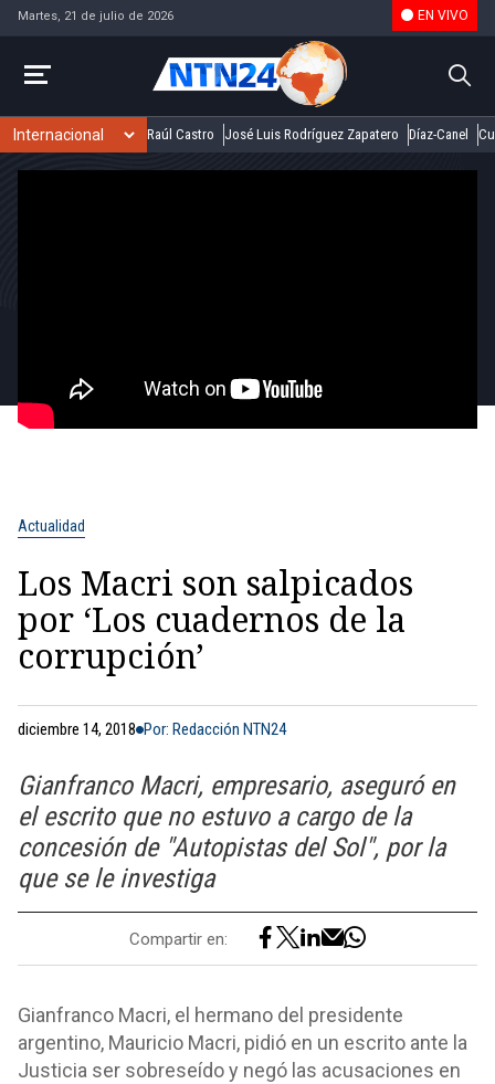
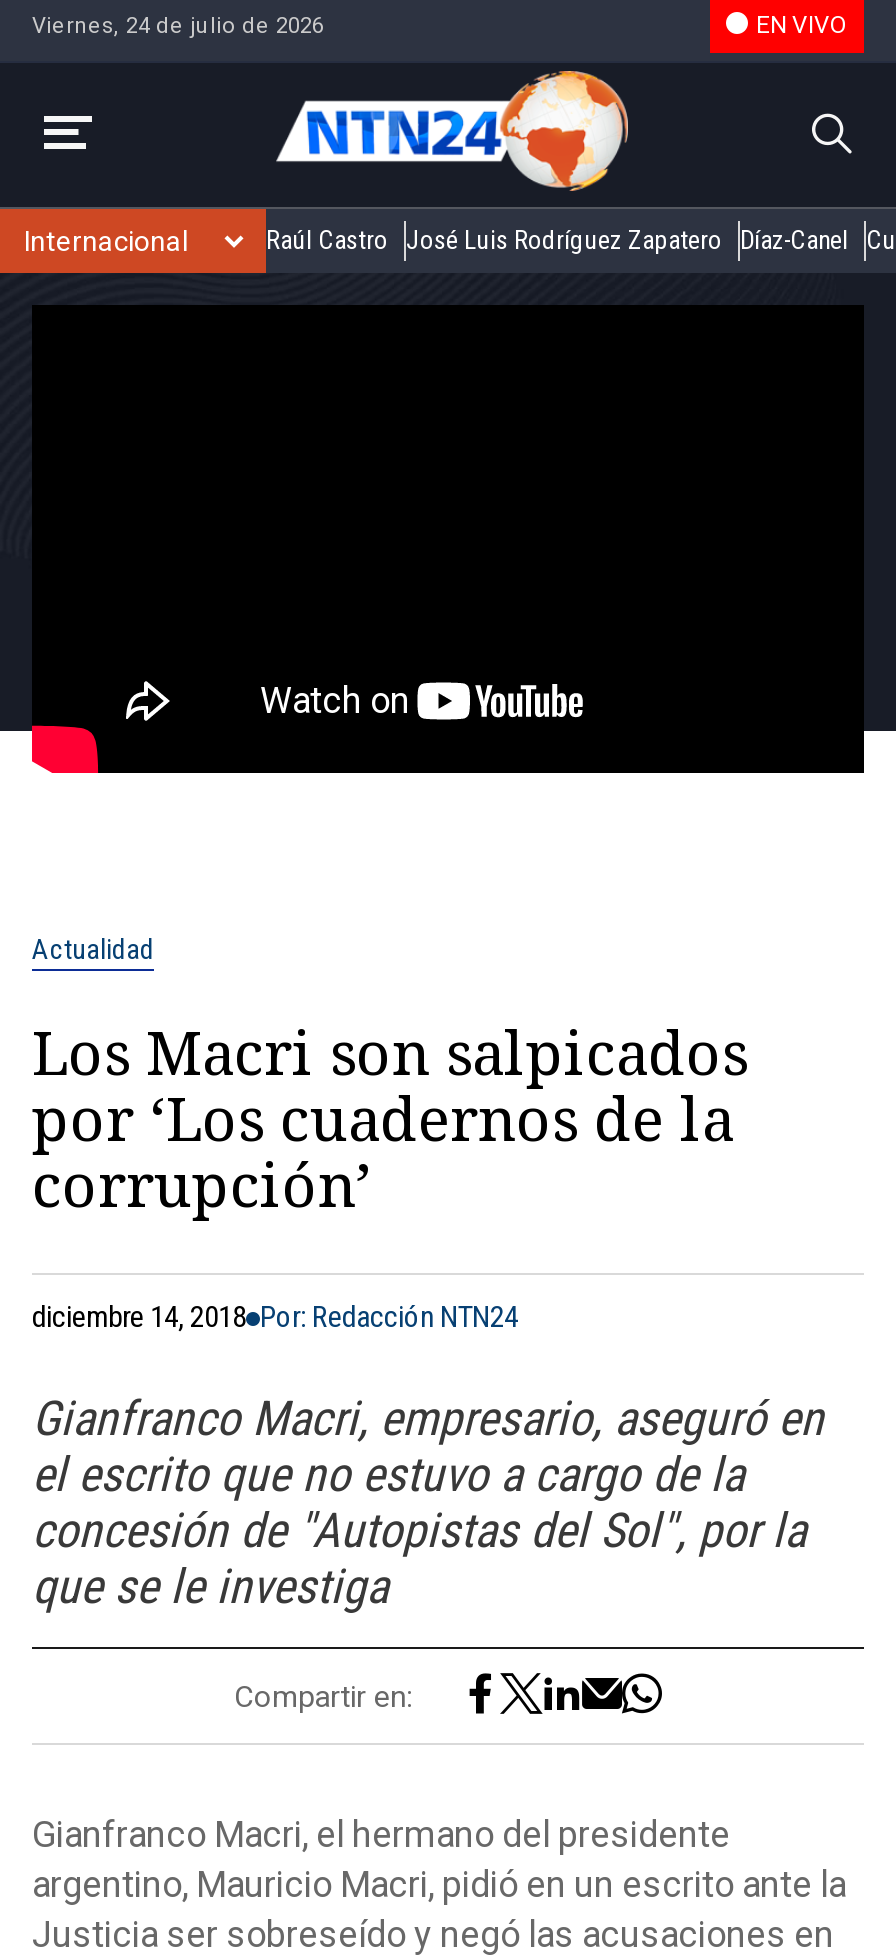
- Martes, 21 de julio de 2026
+ Viernes, 24 de julio de 2026
